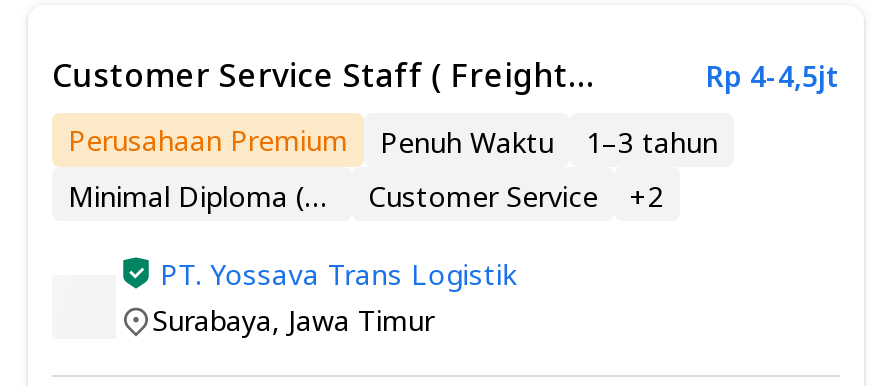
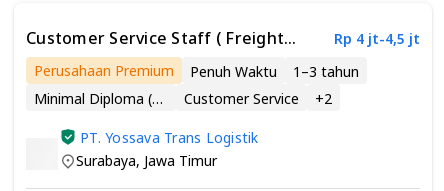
- Rp 4-4,5jt
+ Rp 4 jt-4,5 jt
